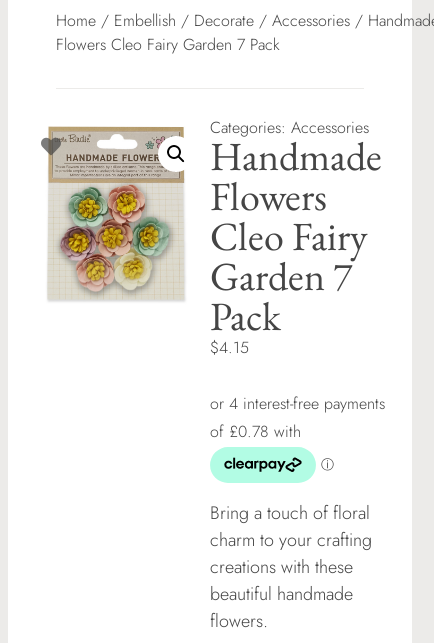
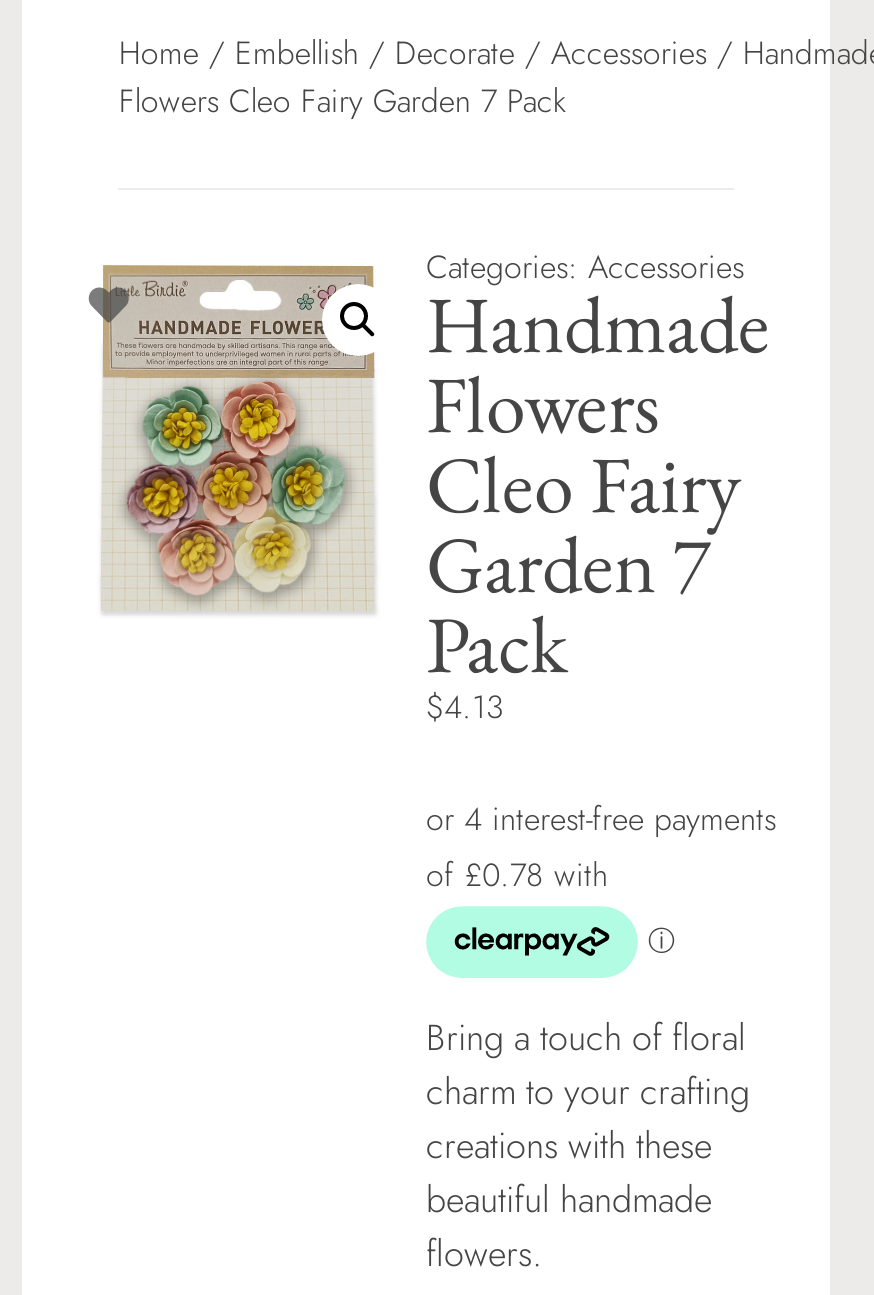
- $4.15
+ $4.13
